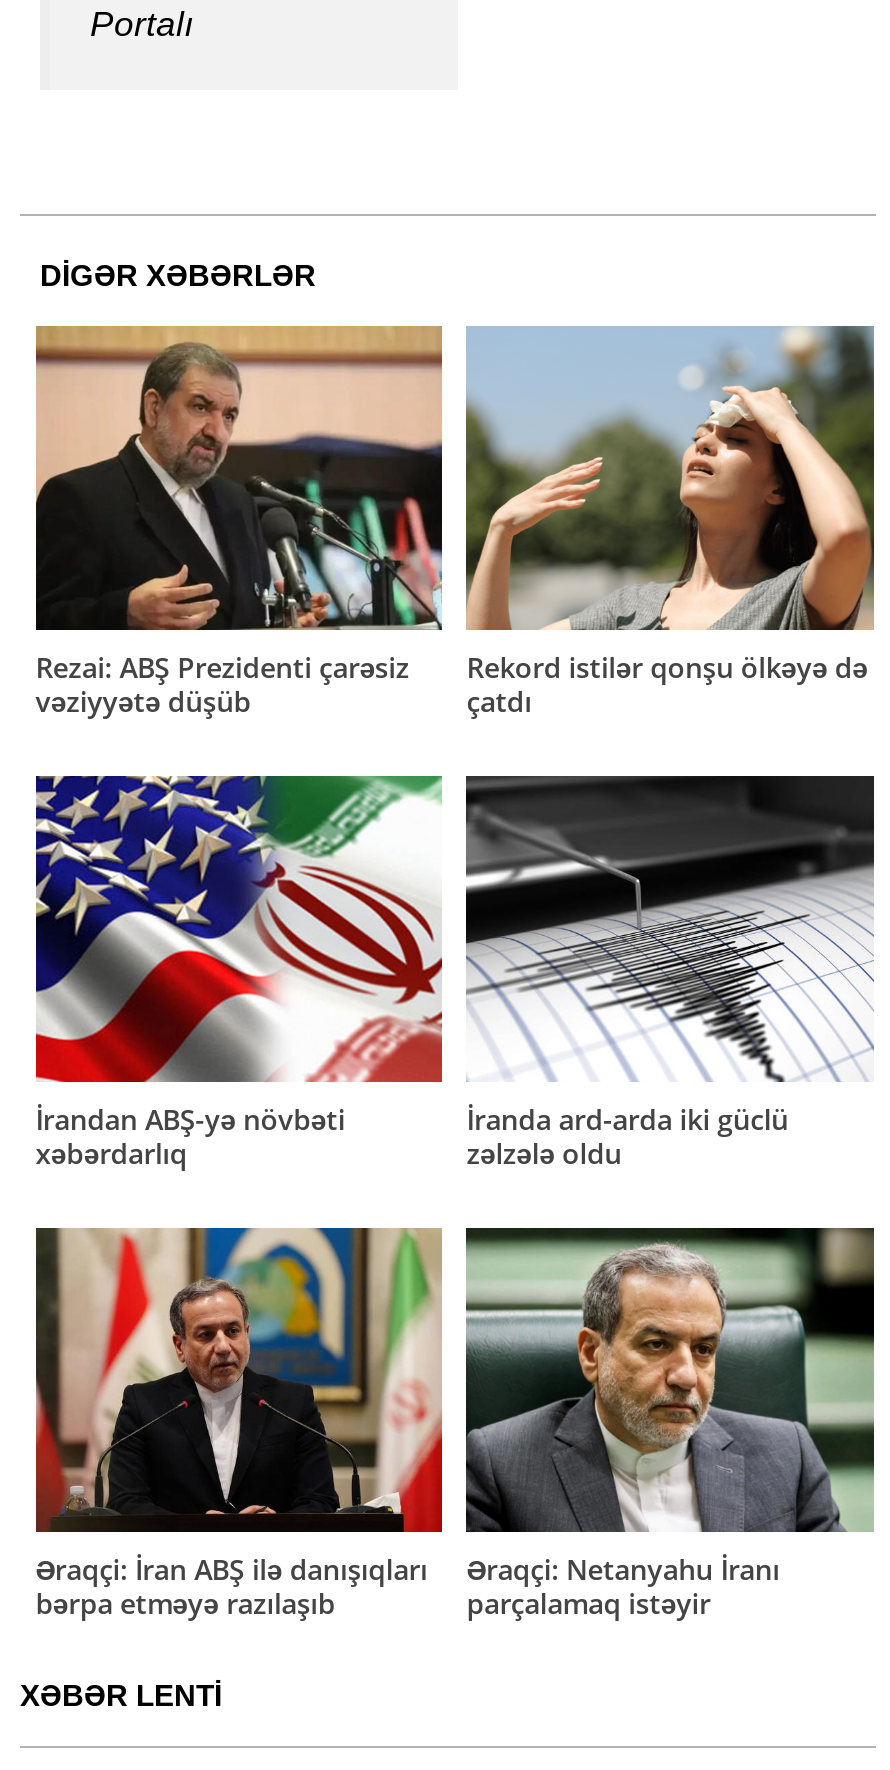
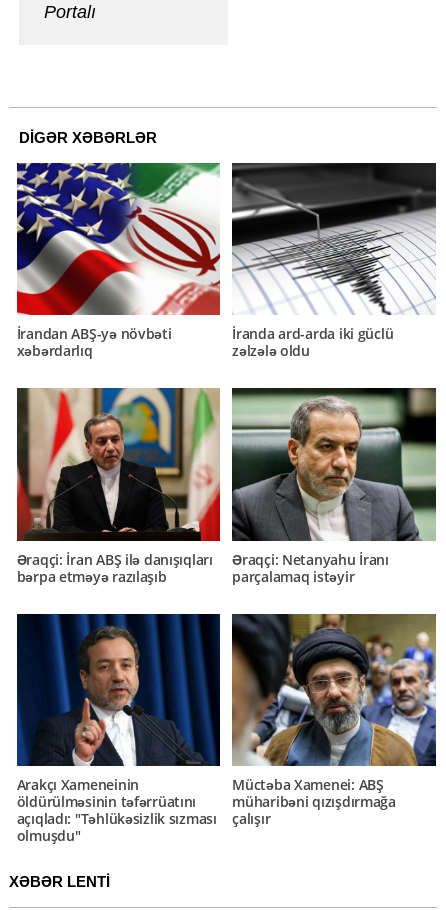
- [image]
- Rezai: ABŞ Prezidenti çarəsiz
- vəziyyətə düşüb

- [image]
- Rekord istilər qonşu ölkəyə də
- çatdı

moved up: [image] | İrandan ABŞ-yə növbəti | xəbərdarlıq | ... | Əraqçi: Netanyahu İranı | parçalamaq istəyir

+ [image]
+ Arakçı Xameneinin
+ öldürülməsinin təfərrüatını
+ açıqladı: "Təhlükəsizlik sızması
+ olmuşdu"

+ [image]
+ Müctəba Xamenei: ABŞ
+ müharibəni qızışdırmağa
+ çalışır
